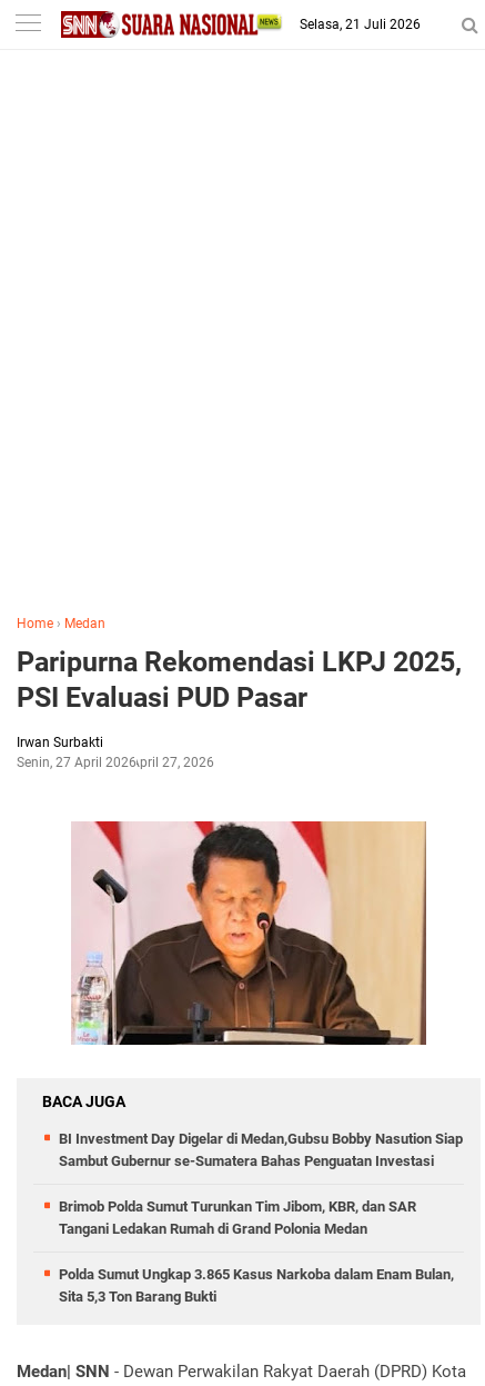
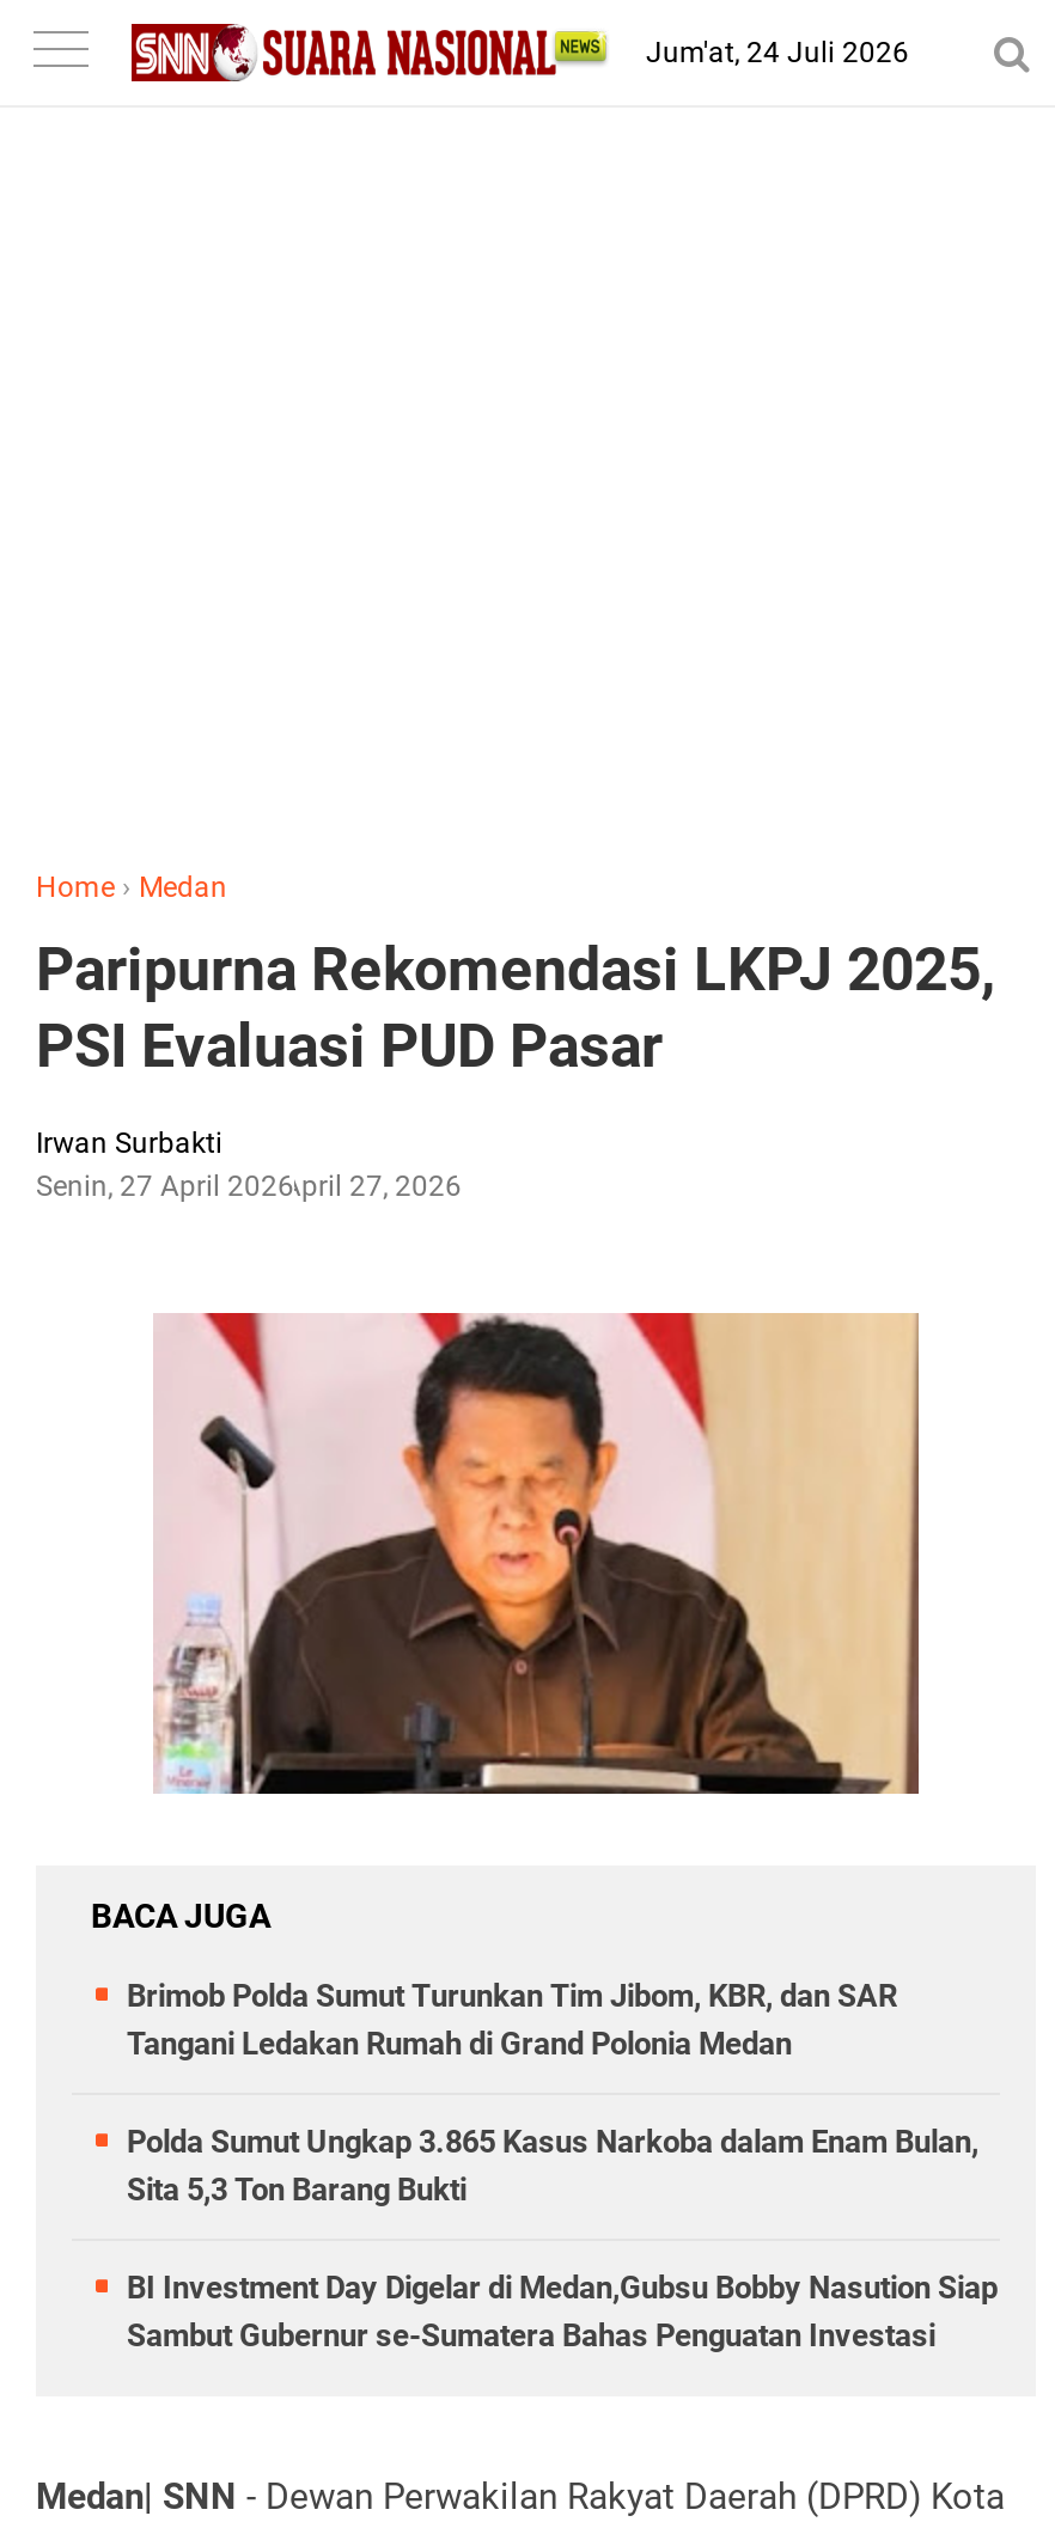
- Selasa, 21 Juli 2026
+ Jum'at, 24 Juli 2026

moved down: BI Investment Day Digelar di Medan,Gubsu Bobby Nasution Siap | Sambut Gubernur se-Sumatera Bahas Penguatan Investasi

moved up: Brimob Polda Sumut Turunkan Tim Jibom, KBR, dan SAR | Tangani Ledakan Rumah di Grand Polonia Medan | Polda Sumut Ungkap 3.865 Kasus Narkoba dalam Enam Bulan, | Sita 5,3 Ton Barang Bukti
